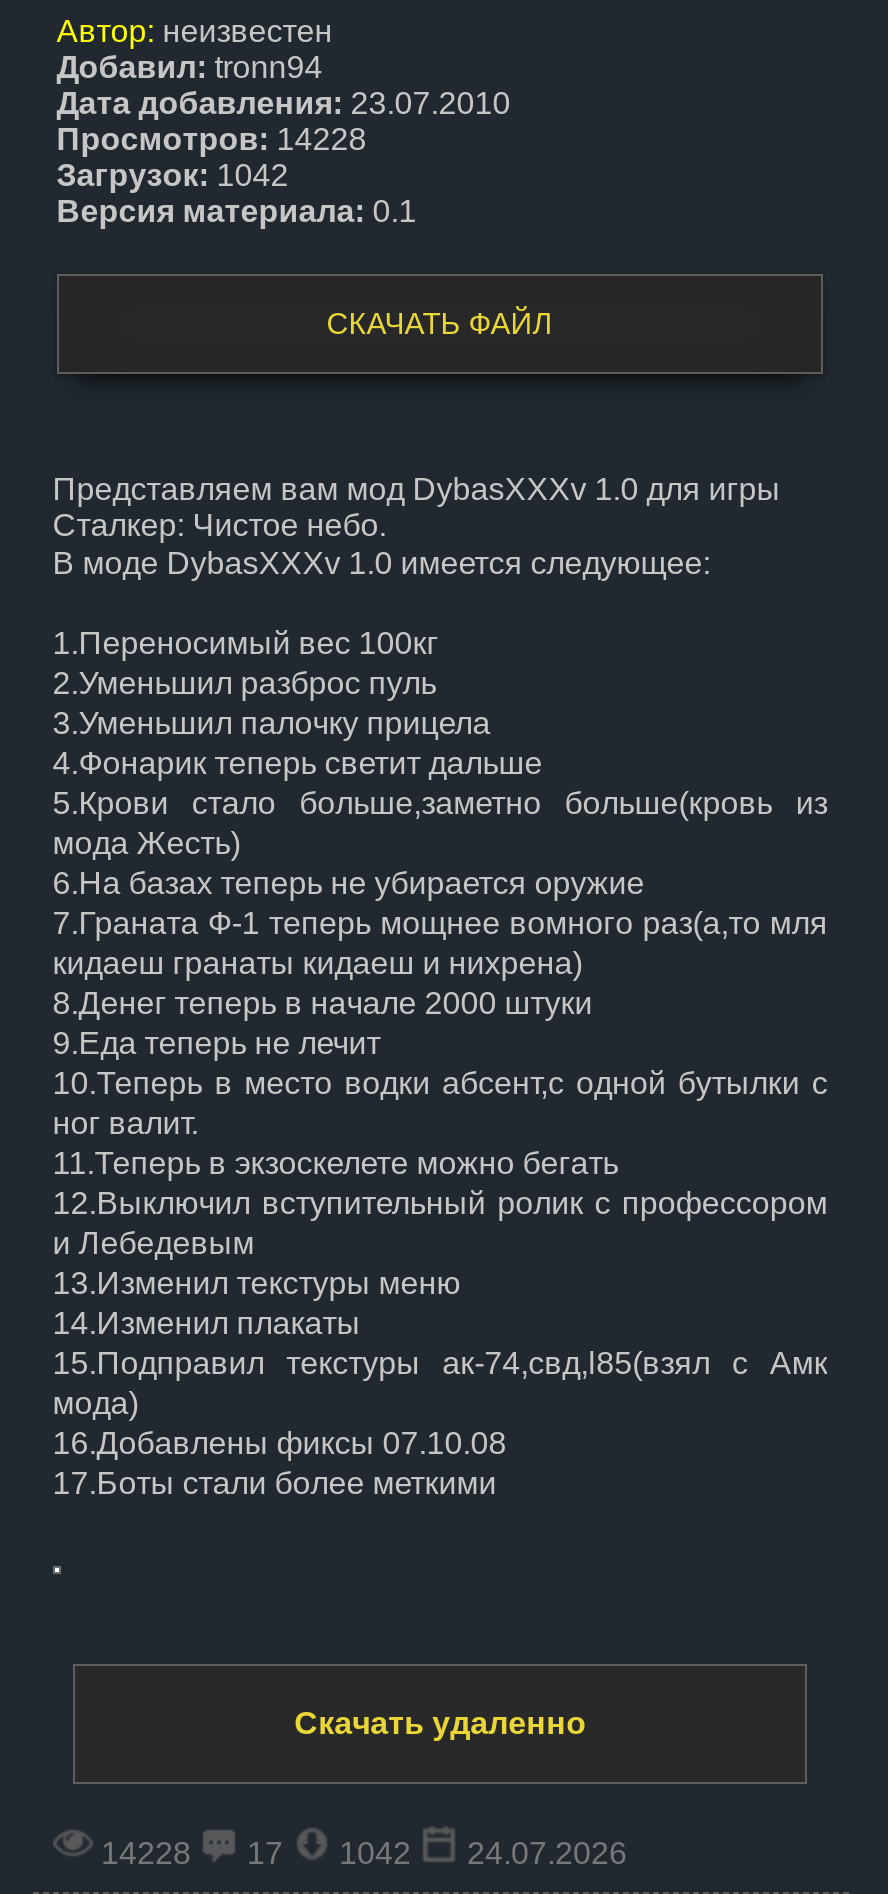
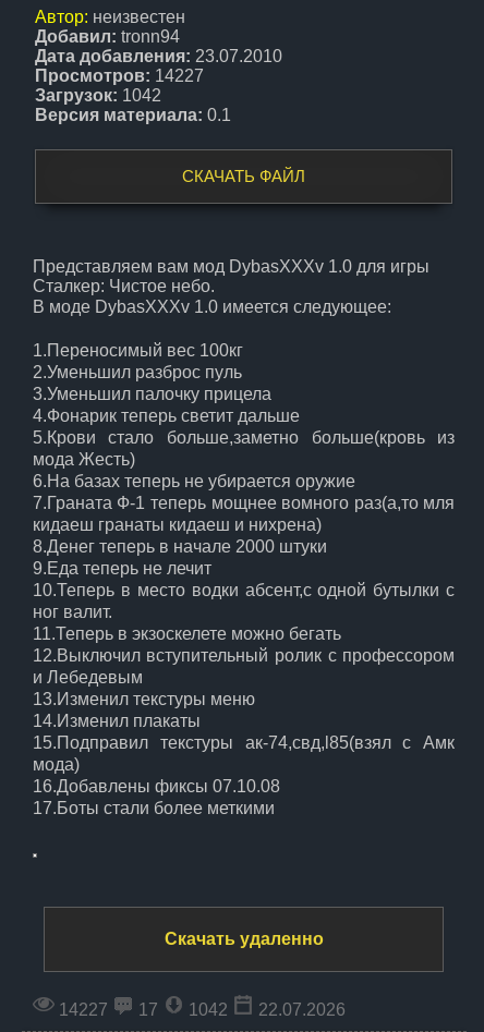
- Просмотров: 14228
+ Просмотров: 14227

- 14228
+ 14227

- 24.07.2026
+ 22.07.2026
